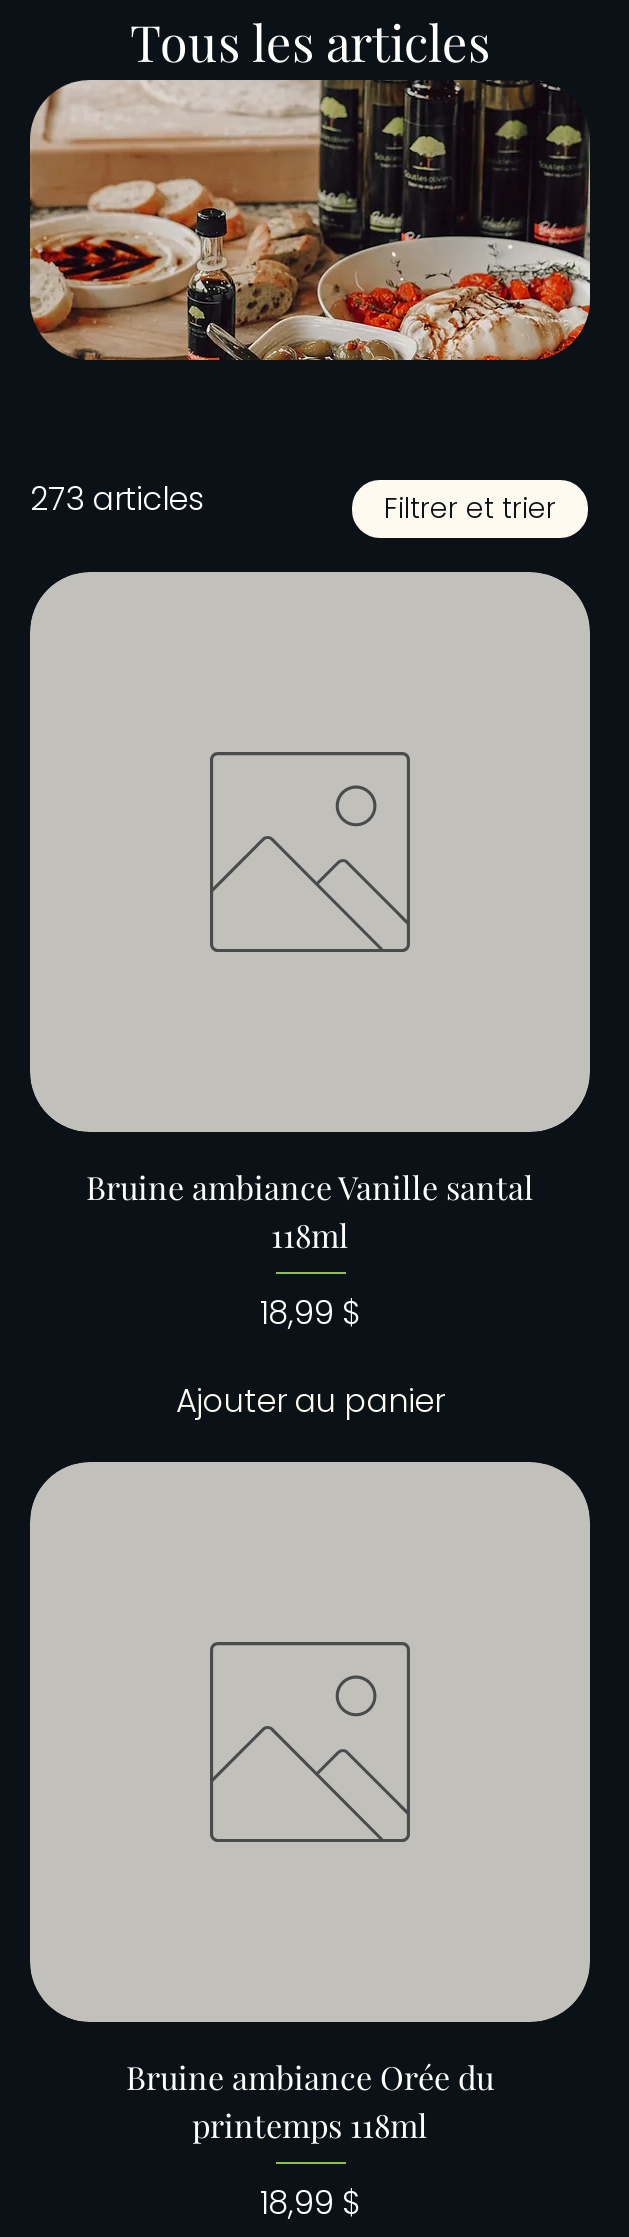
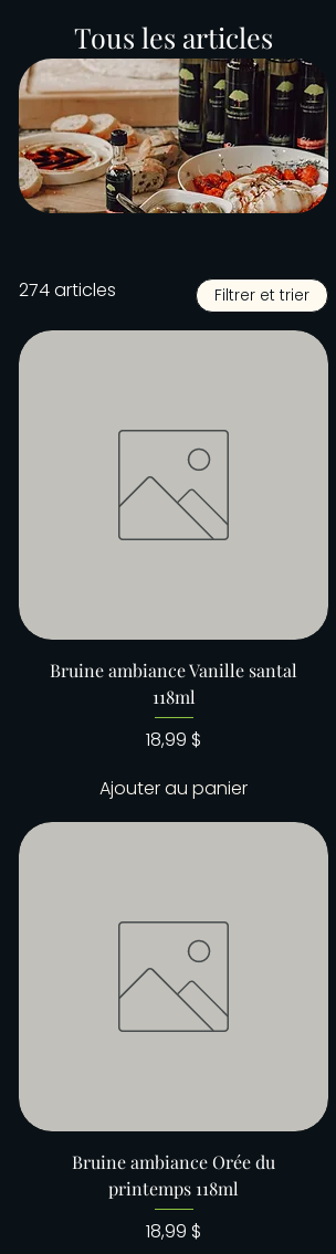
- 273 articles
+ 274 articles
